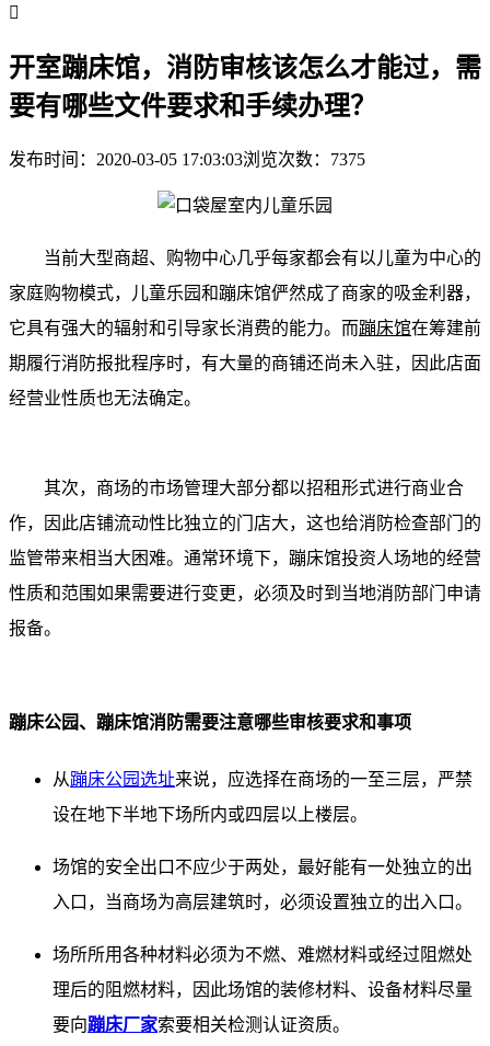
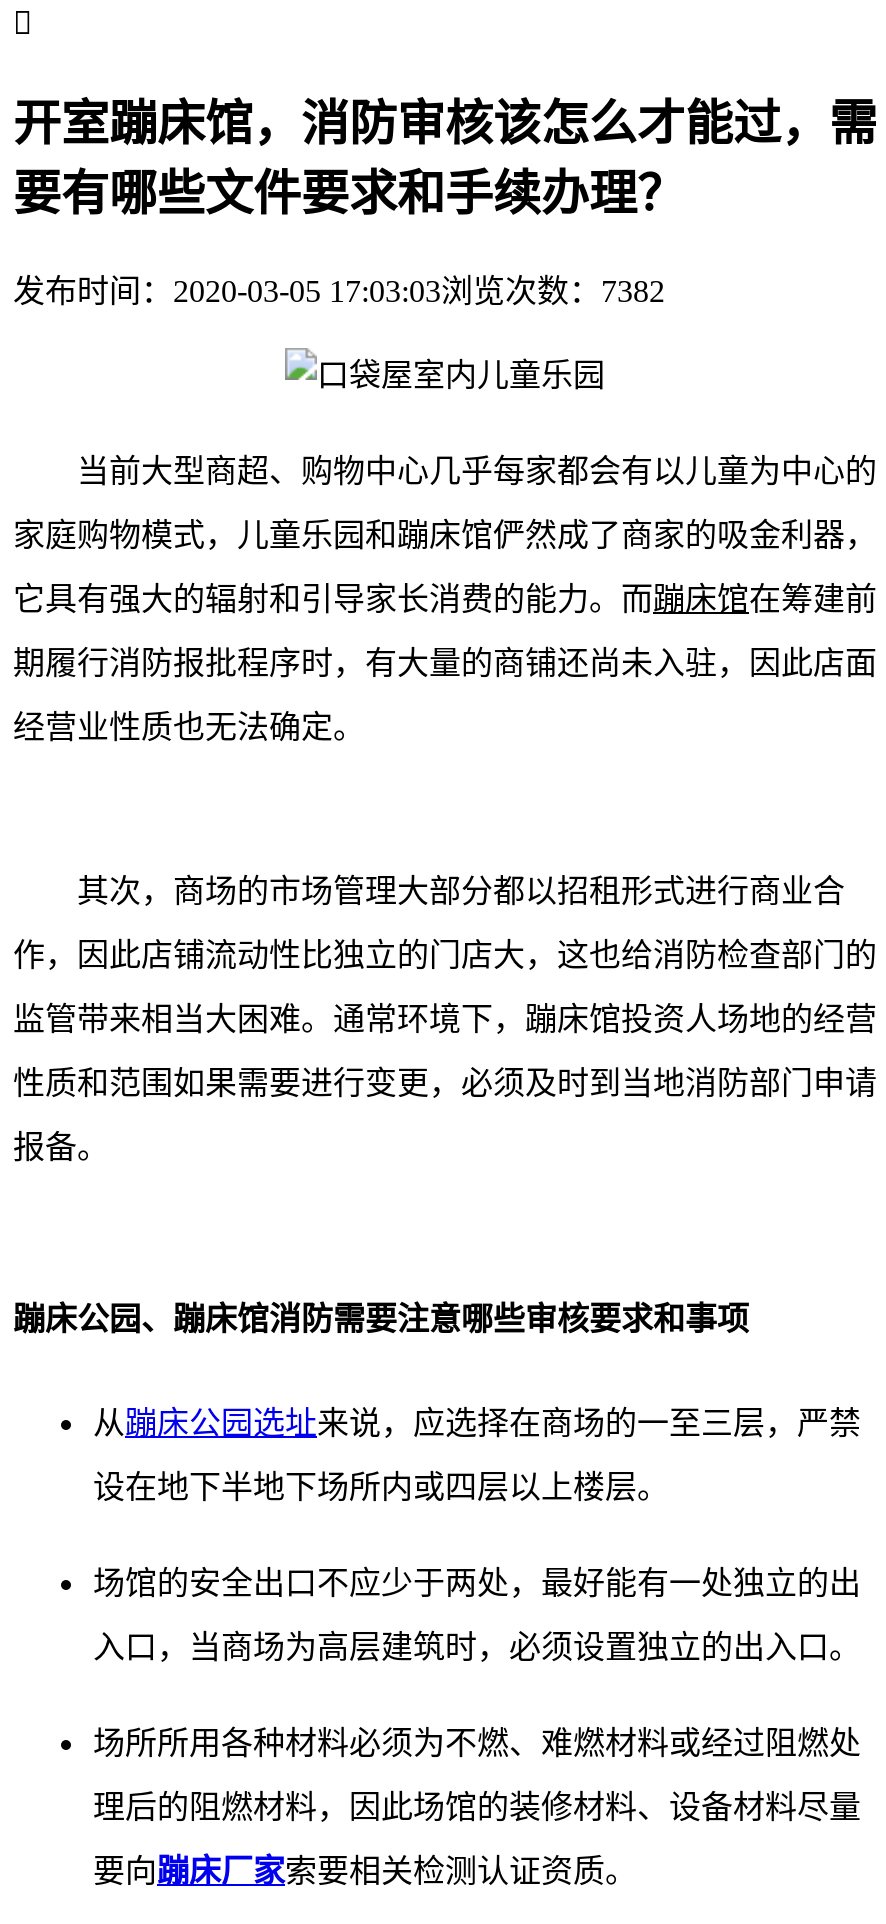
- 发布时间：2020-03-05 17:03:03浏览次数：7375
+ 发布时间：2020-03-05 17:03:03浏览次数：7382
